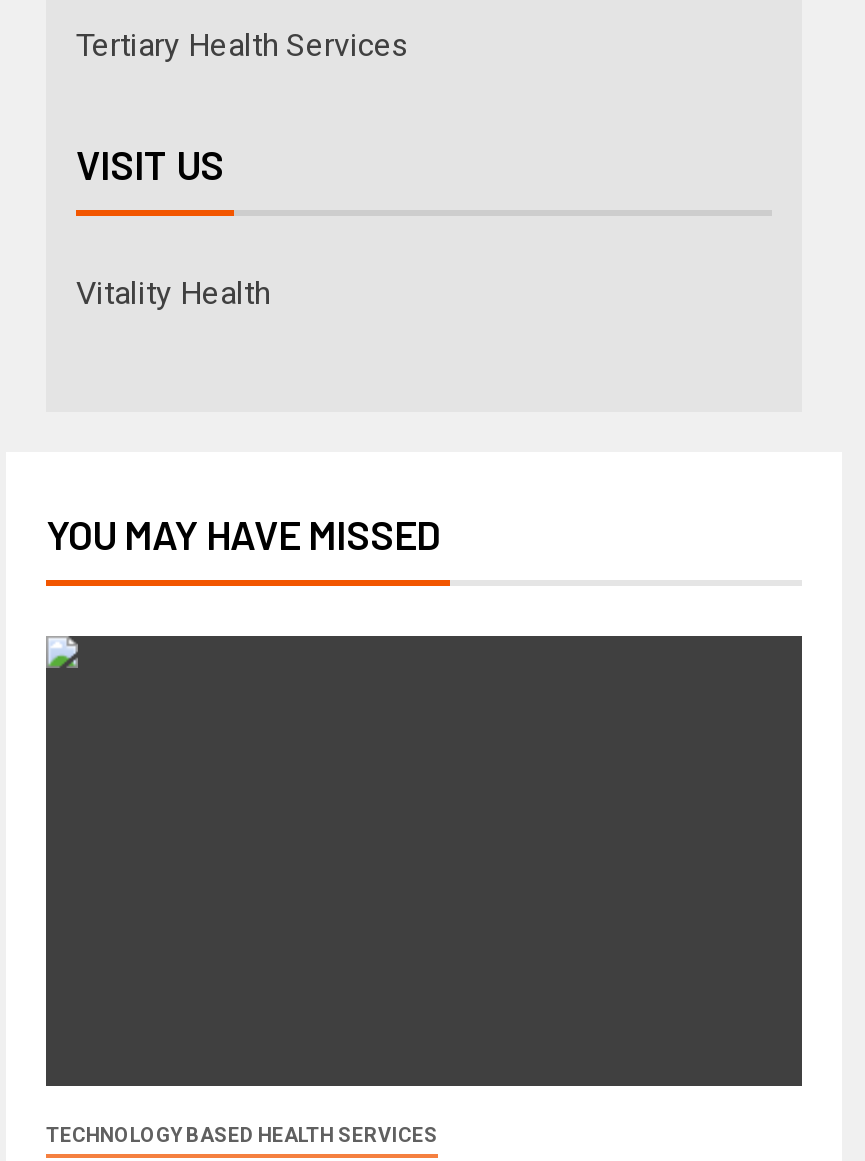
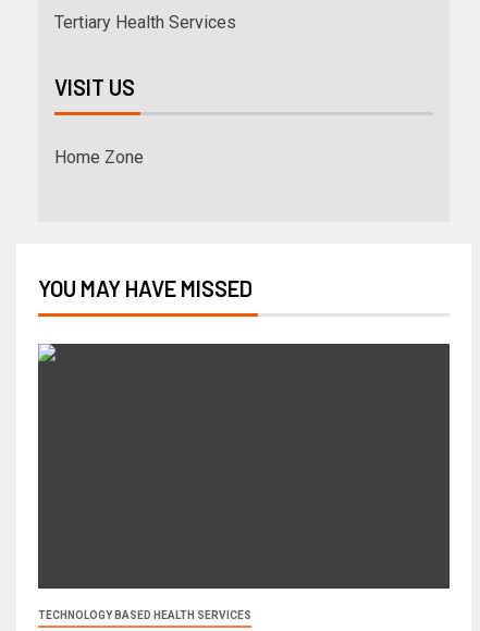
- Vitality Health
+ Home Zone
